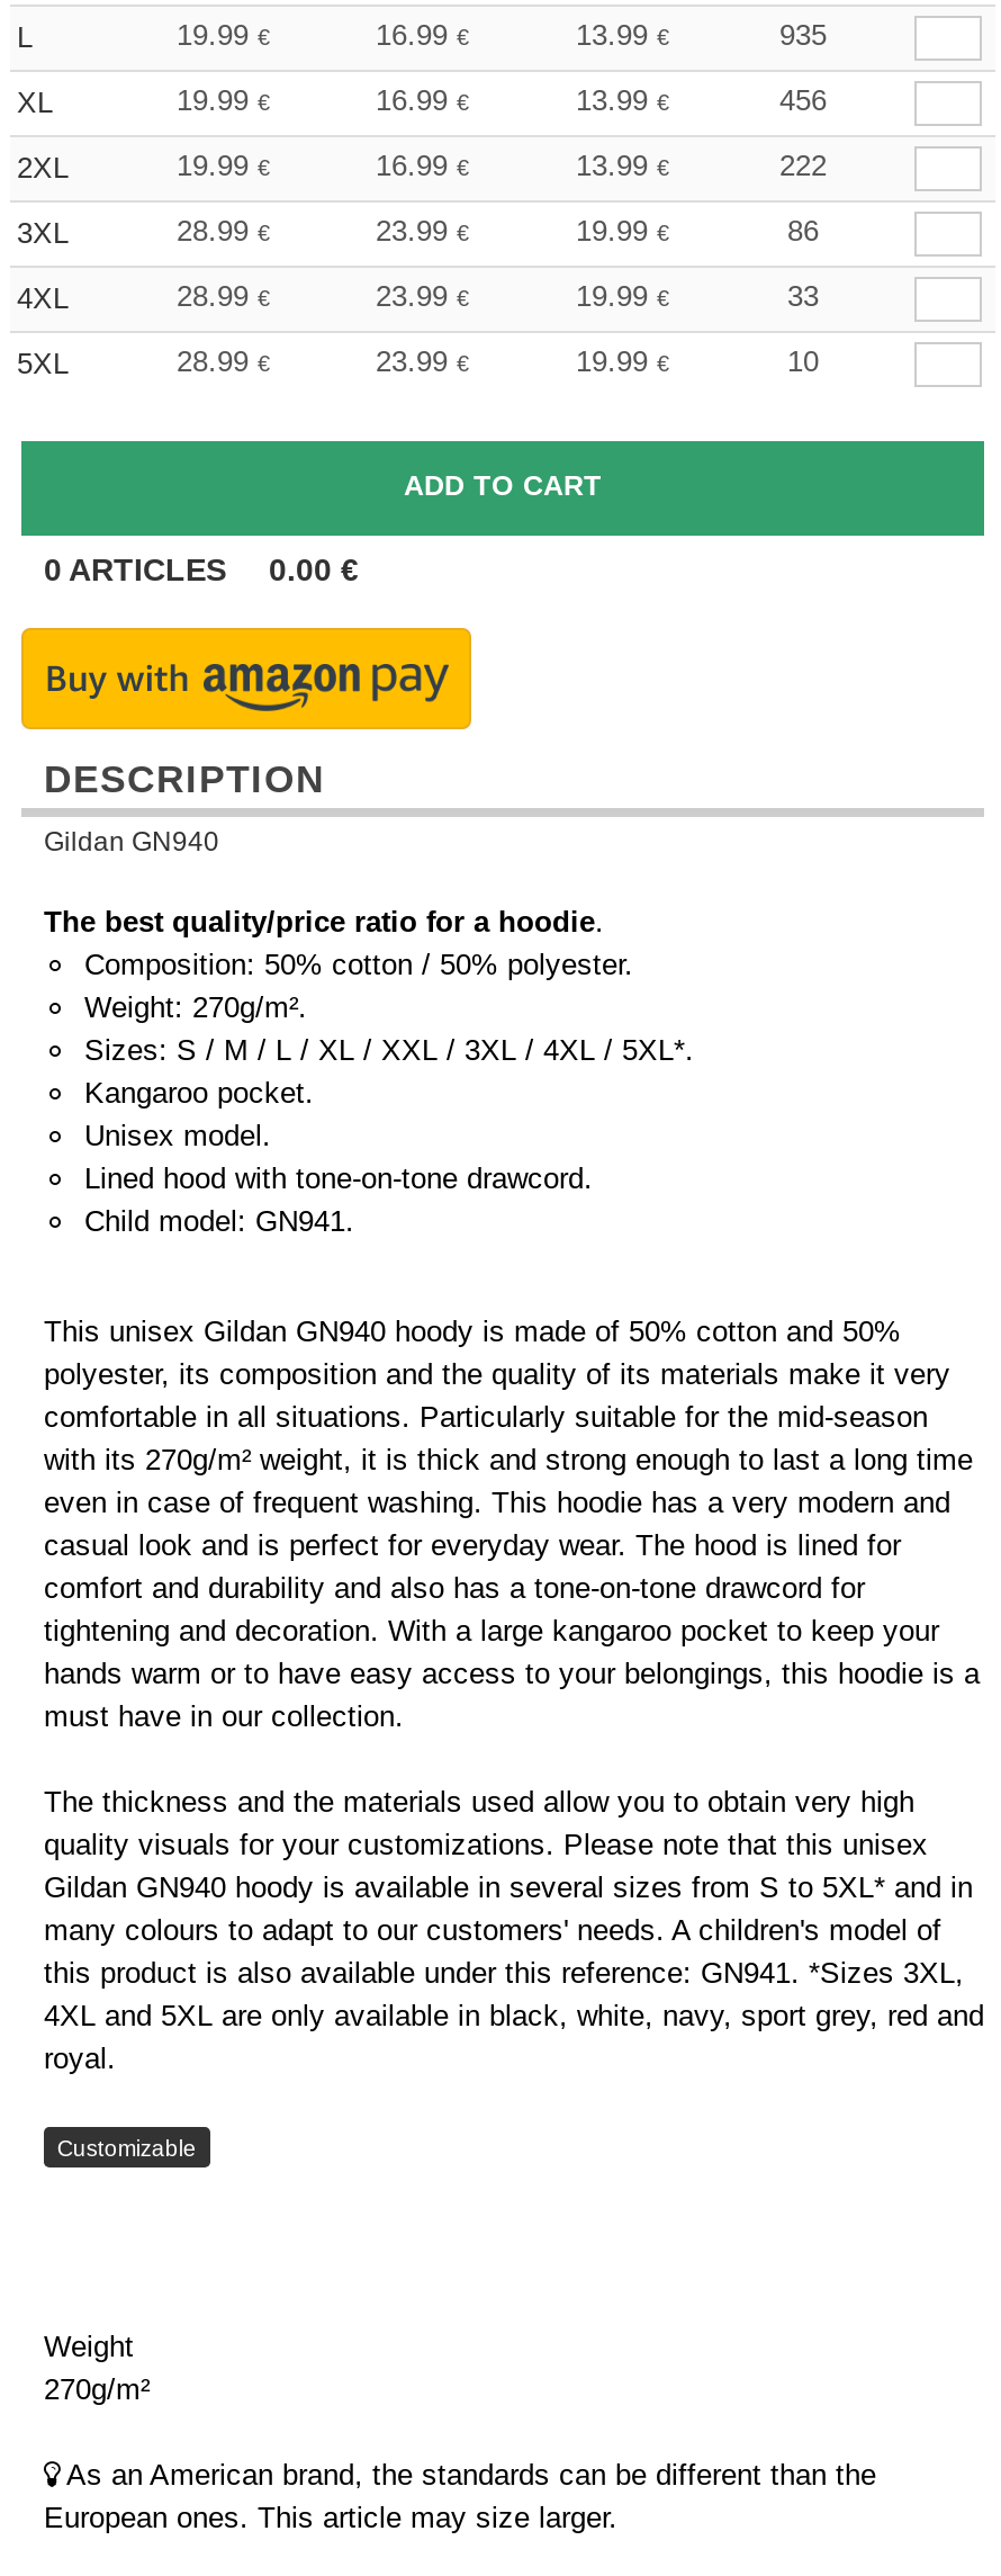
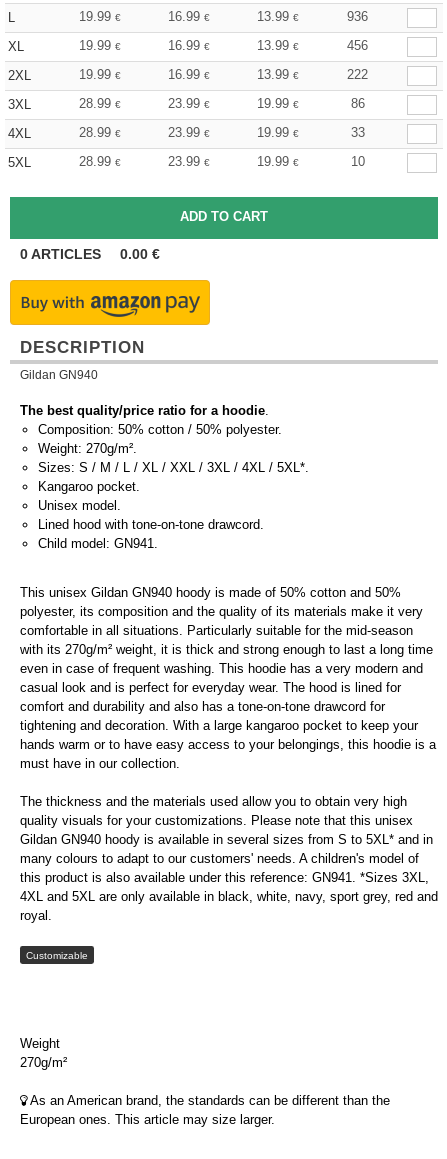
- 935
+ 936
